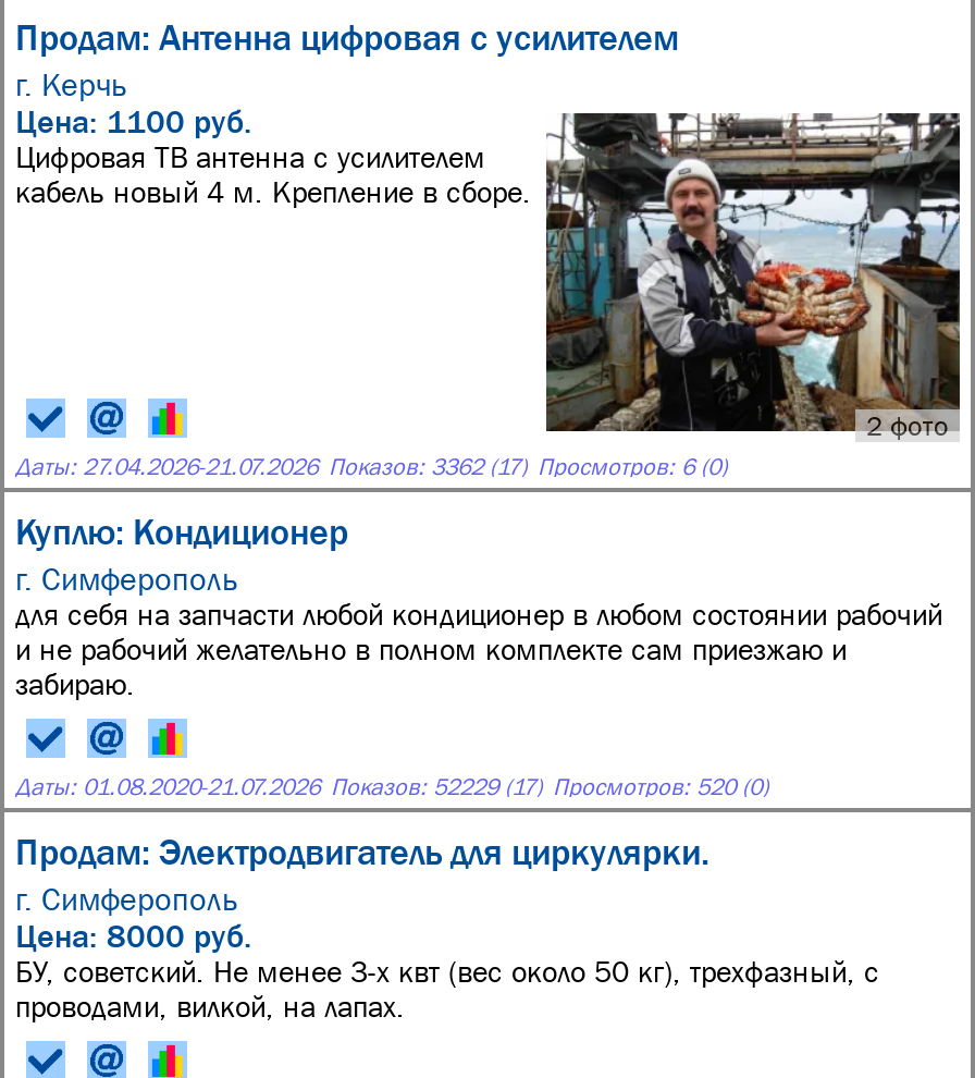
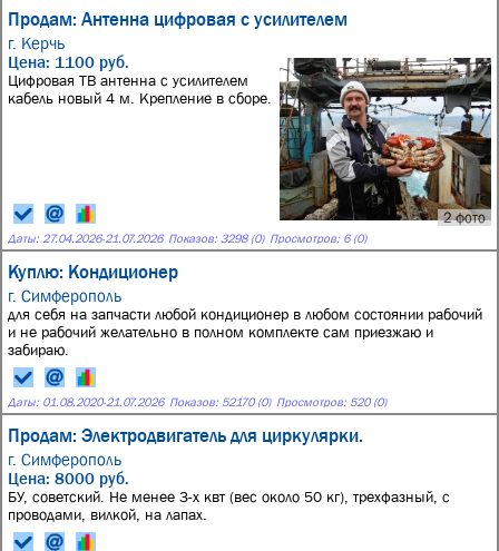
- Даты: 27.04.2026-21.07.2026 Показов: 3362 (17) Просмотров: 6 (0)
+ Даты: 27.04.2026-21.07.2026 Показов: 3298 (0) Просмотров: 6 (0)

- Даты: 01.08.2020-21.07.2026 Показов: 52229 (17) Просмотров: 520 (0)
+ Даты: 01.08.2020-21.07.2026 Показов: 52170 (0) Просмотров: 520 (0)
